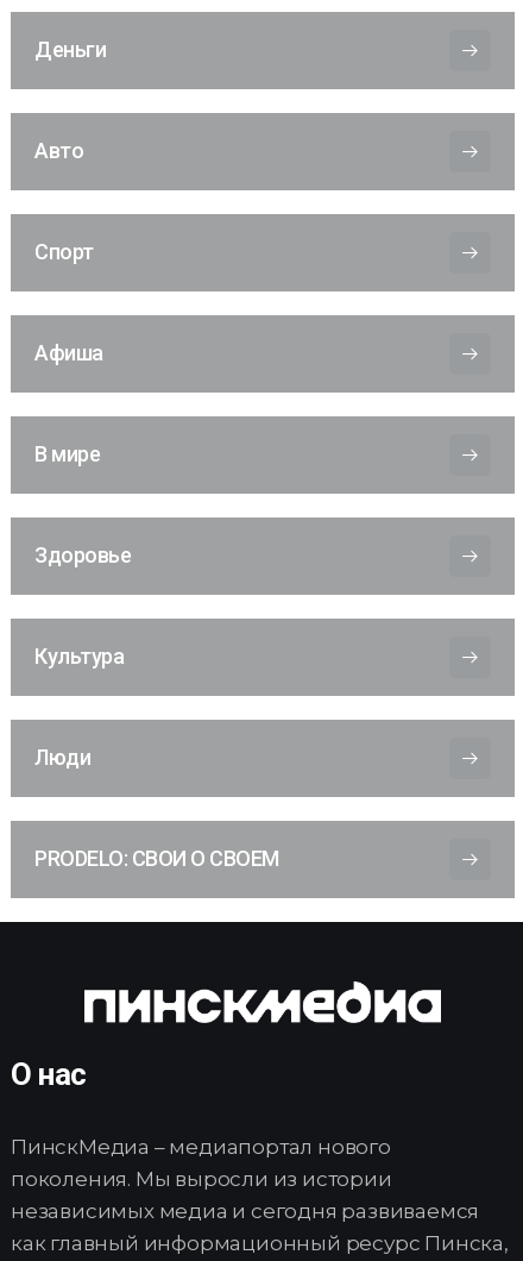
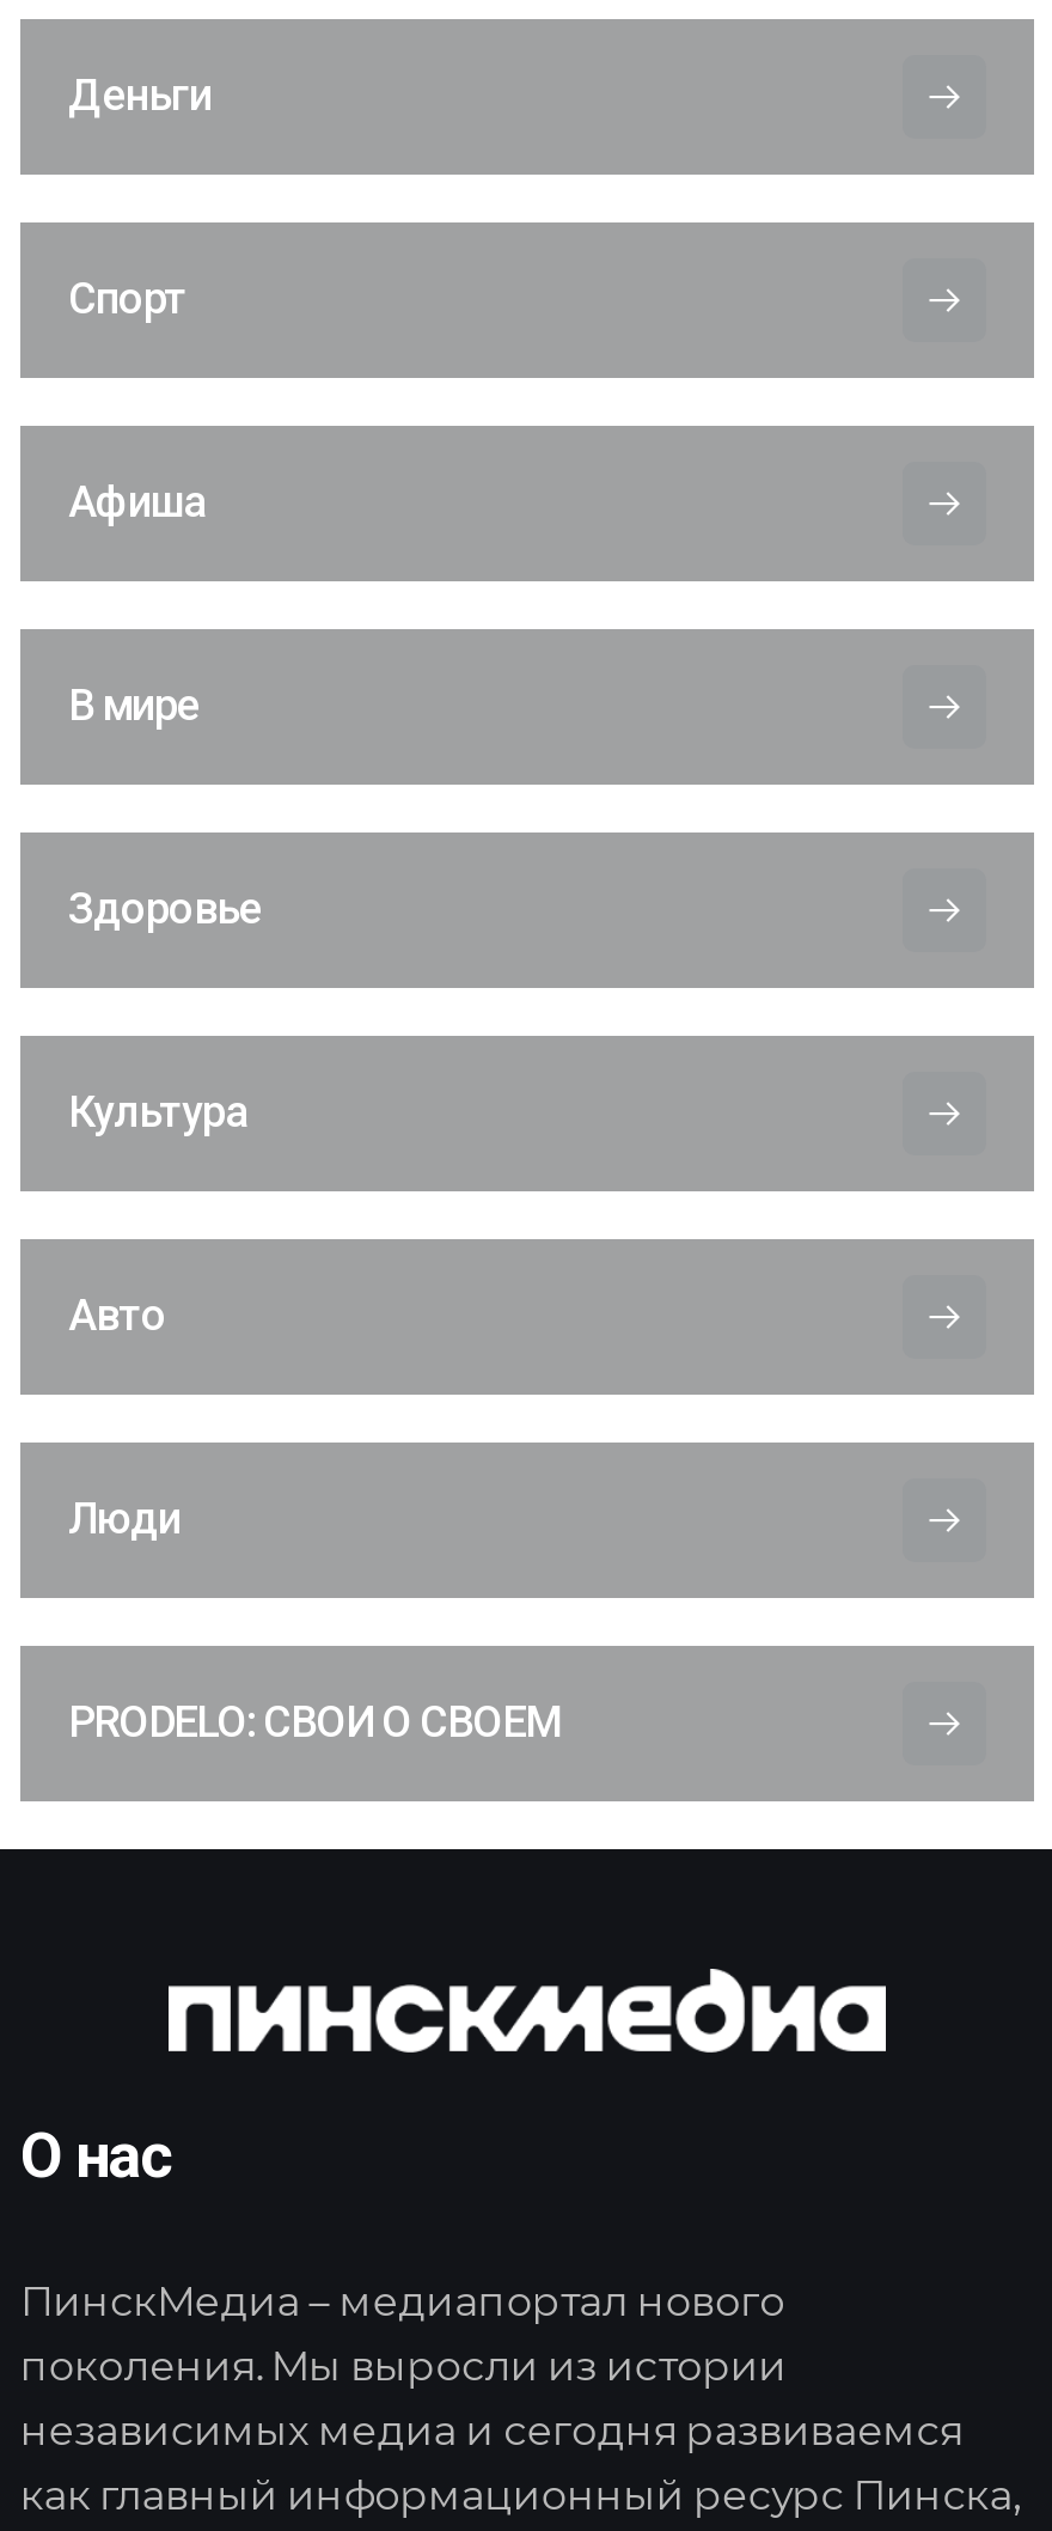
moved down: Авто

moved up: Спорт | Афиша | В мире | Здоровье | Культура
